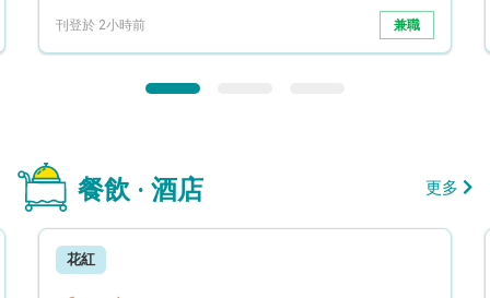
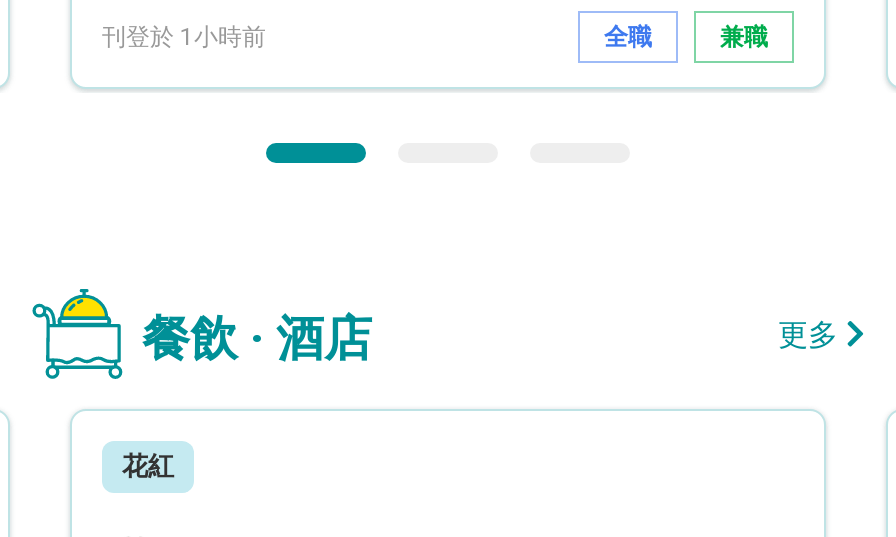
- 刊登於 2小時前
+ 刊登於 1小時前
+ 全職
